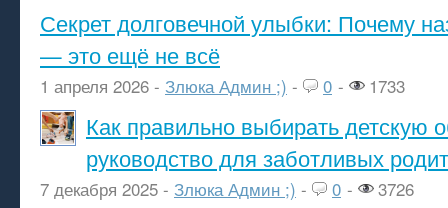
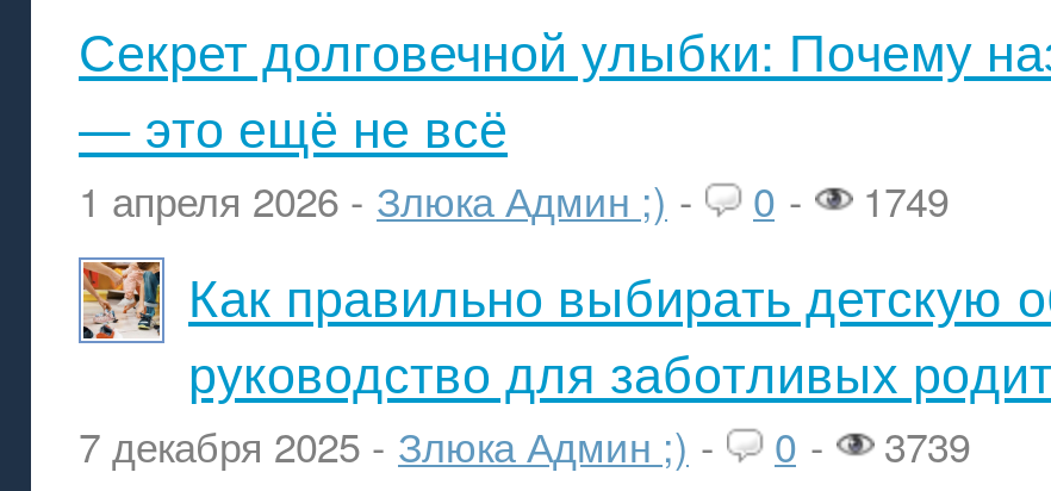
- 1 апреля 2026 - Злюка Админ ;) - 0 - 1733
+ 1 апреля 2026 - Злюка Админ ;) - 0 - 1749

- 7 декабря 2025 - Злюка Админ ;) - 0 - 3726
+ 7 декабря 2025 - Злюка Админ ;) - 0 - 3739
